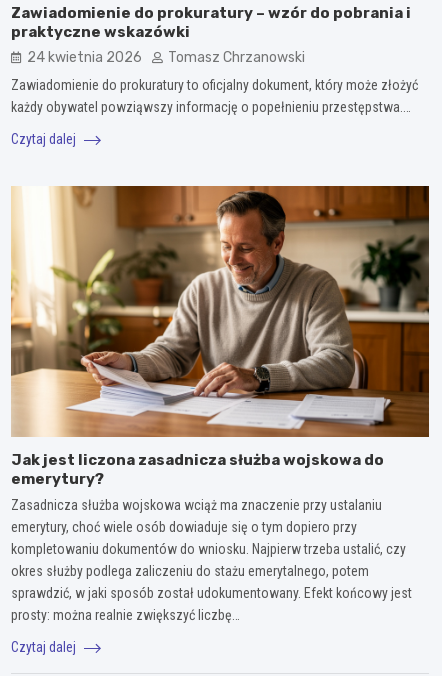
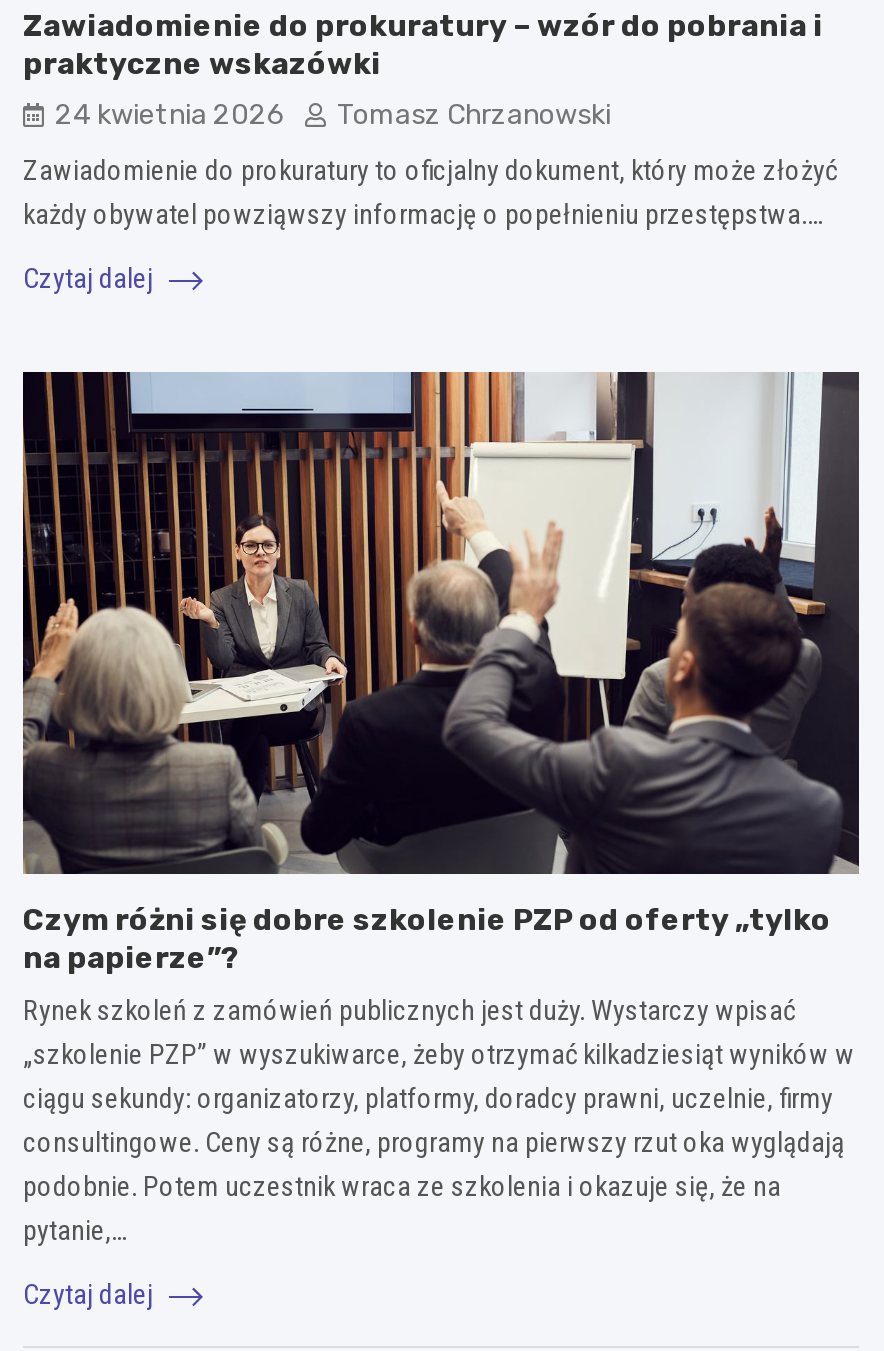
- [image]
- Jak jest liczona zasadnicza służba wojskowa do
- emerytury?
+ [image]
+ Czym różni się dobre szkolenie PZP od oferty „tylko
+ na papierze”?

- Zasadnicza służba wojskowa wciąż ma znaczenie przy ustalaniu
- emerytury, choć wiele osób dowiaduje się o tym dopiero przy
- kompletowaniu dokumentów do wniosku. Najpierw trzeba ustalić, czy
- okres służby podlega zaliczeniu do stażu emerytalnego, potem
- sprawdzić, w jaki sposób został udokumentowany. Efekt końcowy jest
- prosty: można realnie zwiększyć liczbę…
+ Rynek szkoleń z zamówień publicznych jest duży. Wystarczy wpisać
+ „szkolenie PZP” w wyszukiwarce, żeby otrzymać kilkadziesiąt wyników w
+ ciągu sekundy: organizatorzy, platformy, doradcy prawni, uczelnie, firmy
+ consultingowe. Ceny są różne, programy na pierwszy rzut oka wyglądają
+ podobnie. Potem uczestnik wraca ze szkolenia i okazuje się, że na
+ pytanie,…
